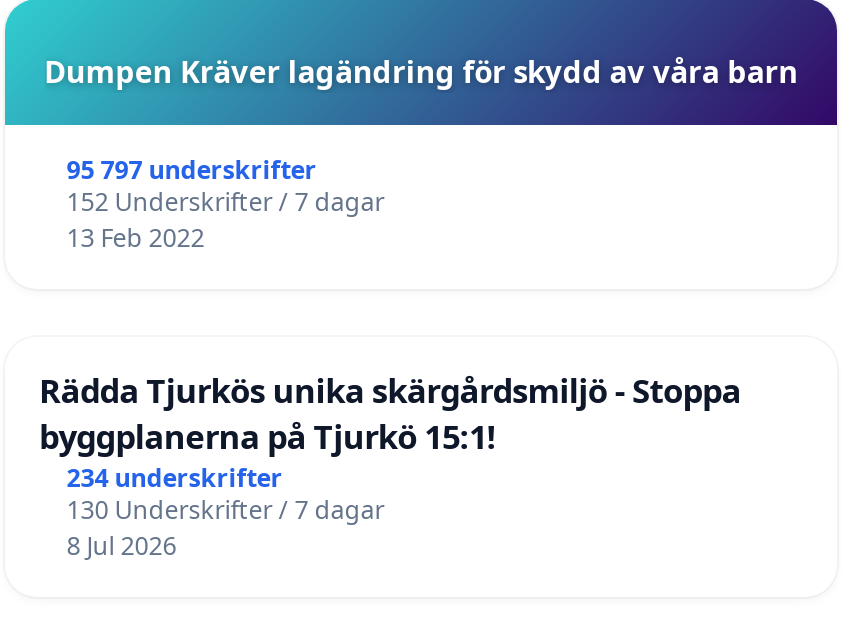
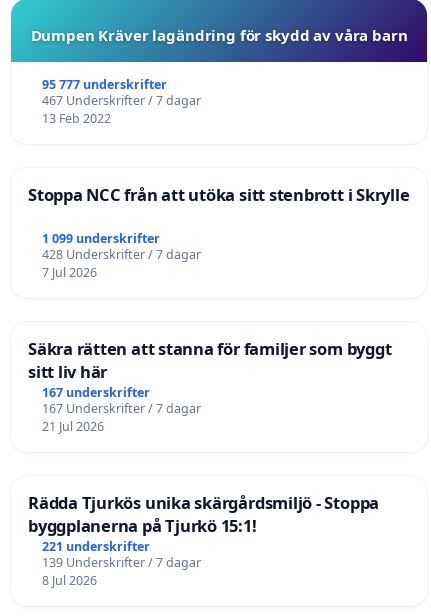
- 95 797 underskrifter
+ 95 777 underskrifter

- 152 Underskrifter / 7 dagar
+ 467 Underskrifter / 7 dagar

+ Stoppa NCC från att utöka sitt stenbrott i Skrylle
+ 1 099 underskrifter
+ 428 Underskrifter / 7 dagar
+ 7 Jul 2026
+ Säkra rätten att stanna för familjer som byggt
+ sitt liv här
+ 167 underskrifter
+ 167 Underskrifter / 7 dagar
+ 21 Jul 2026

- 234 underskrifter
+ 221 underskrifter

- 130 Underskrifter / 7 dagar
+ 139 Underskrifter / 7 dagar
